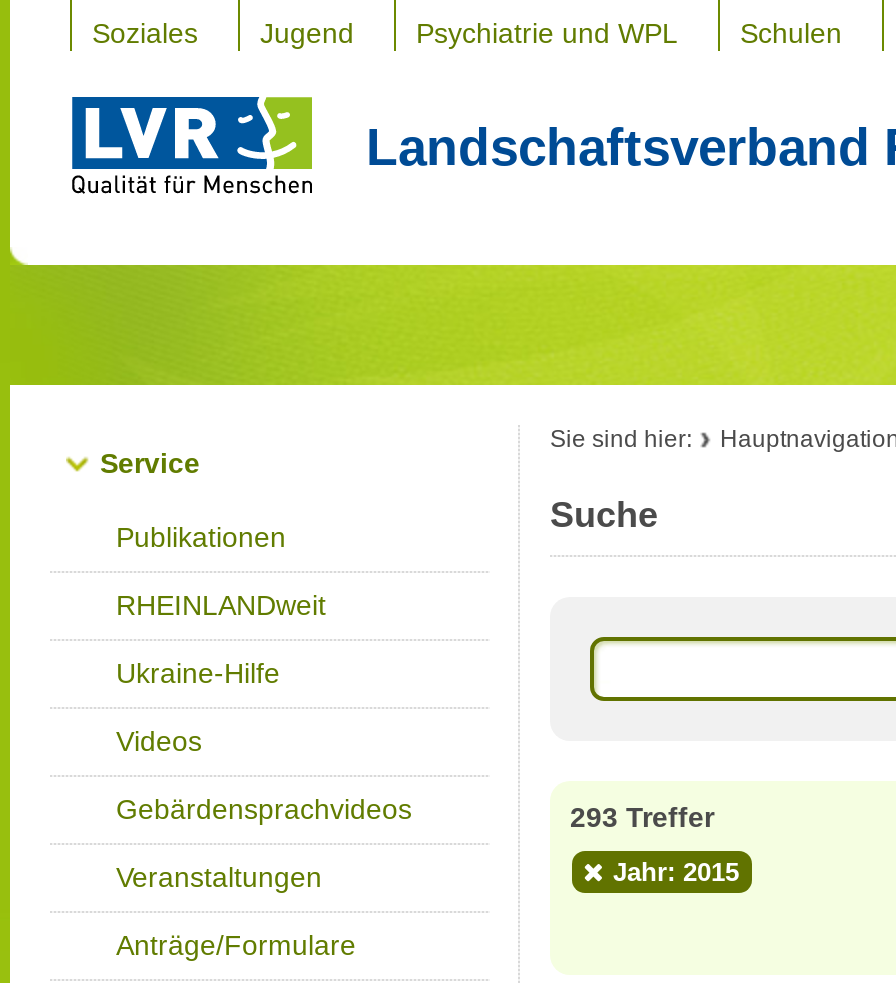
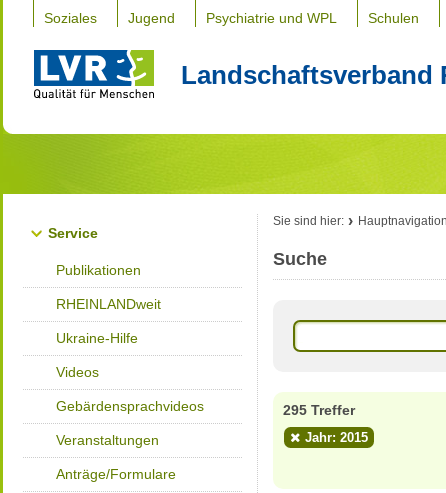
- 293 Treffer
+ 295 Treffer
